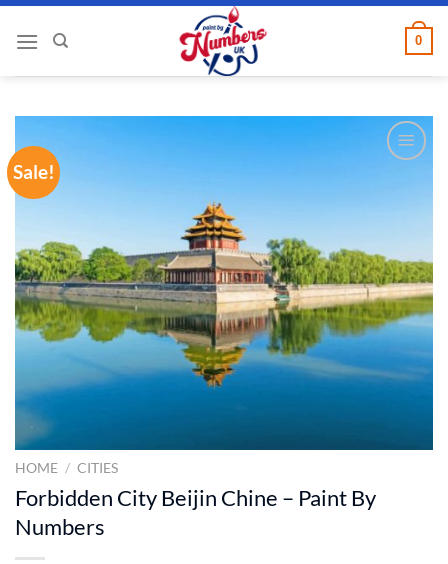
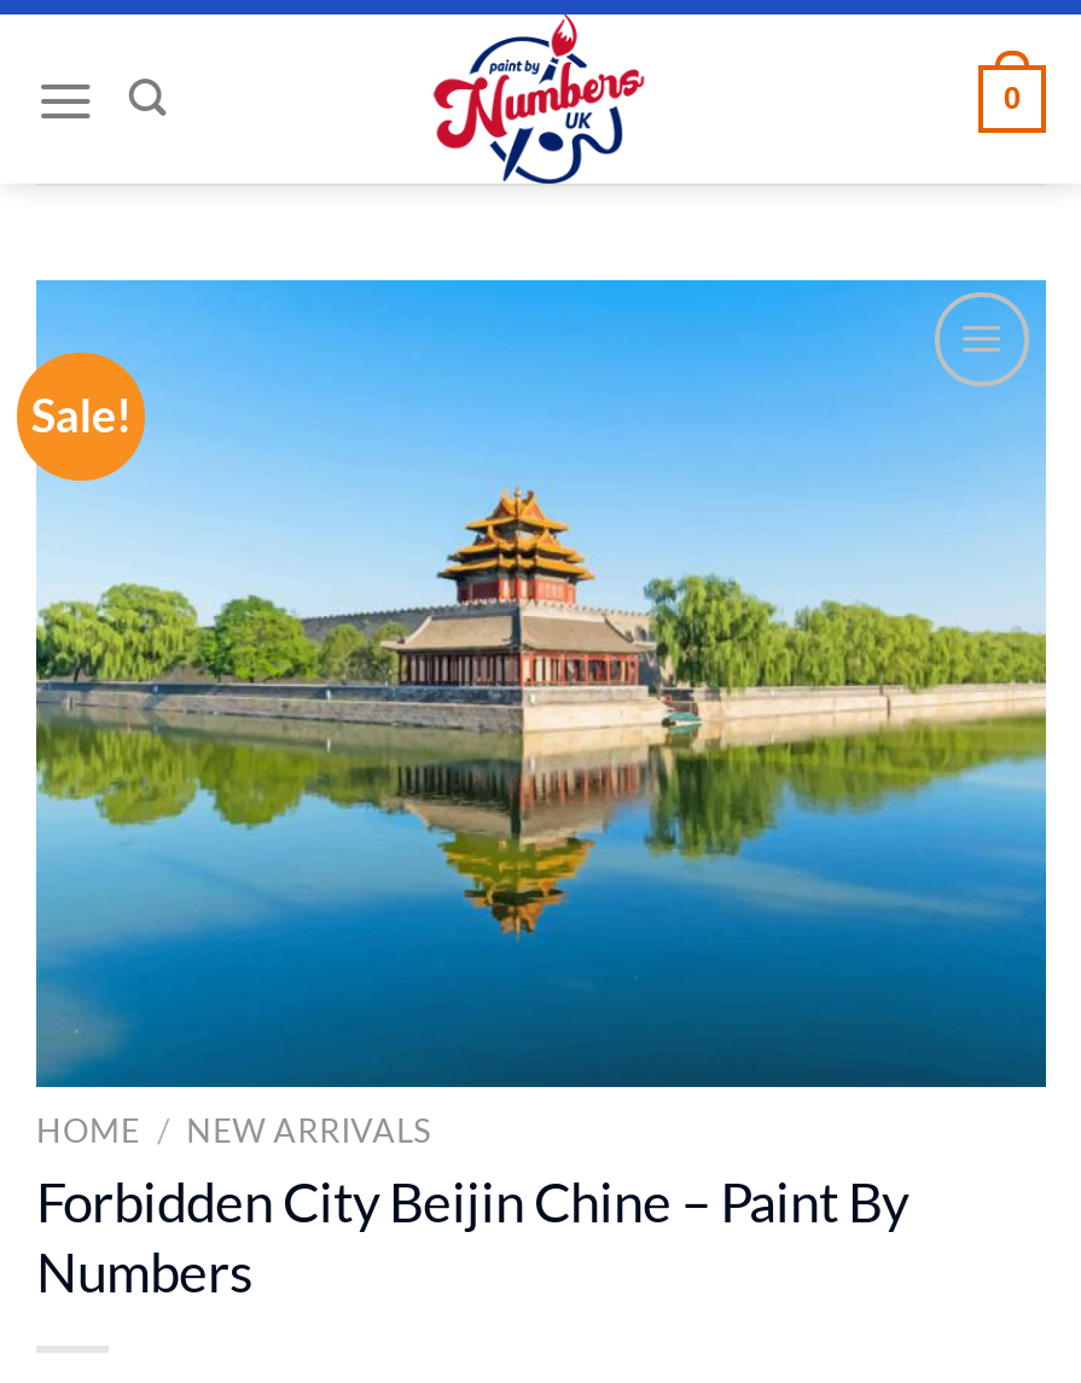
- HOME / CITIES
+ HOME / NEW ARRIVALS
